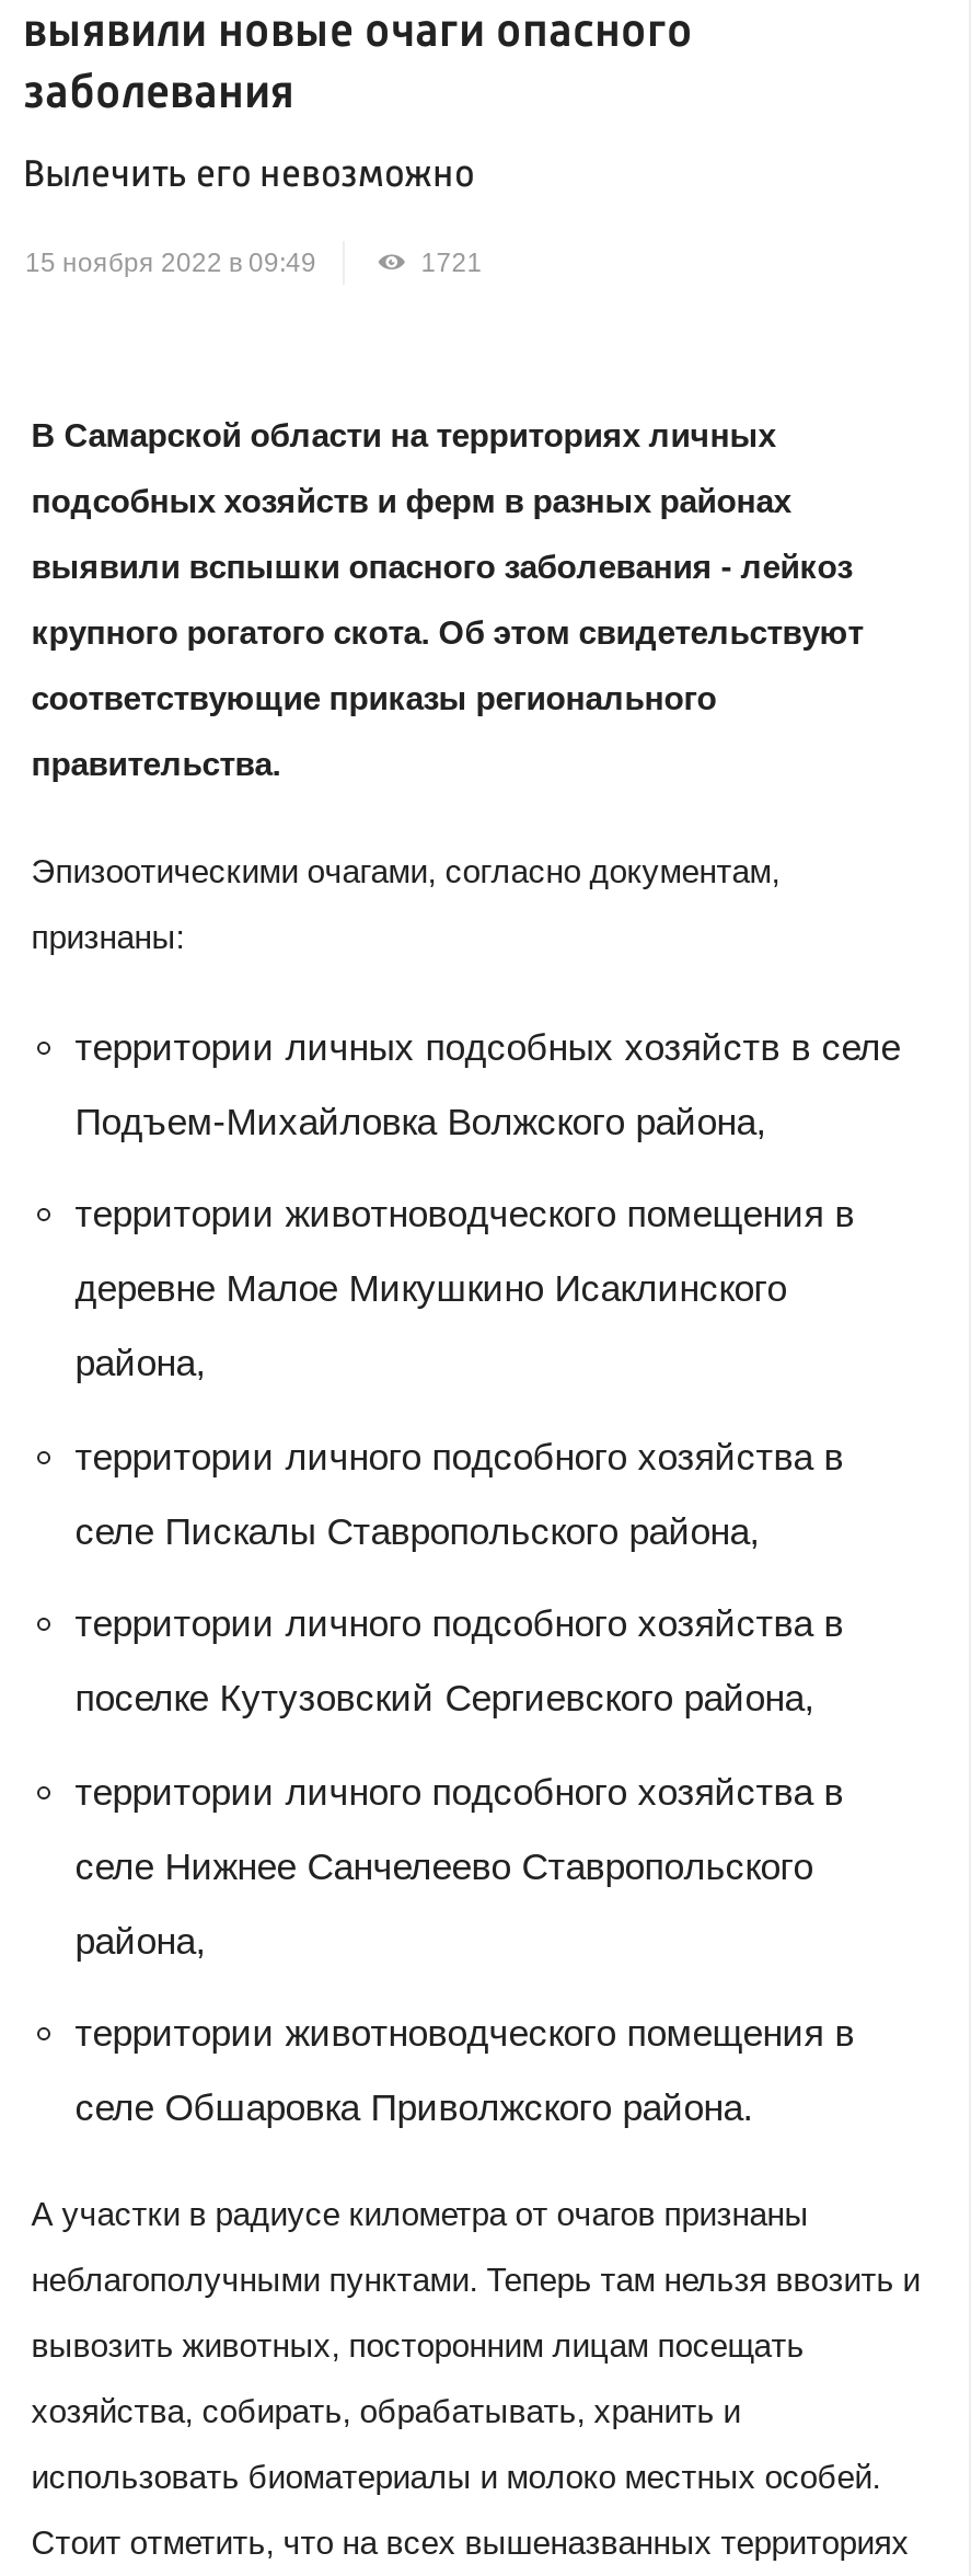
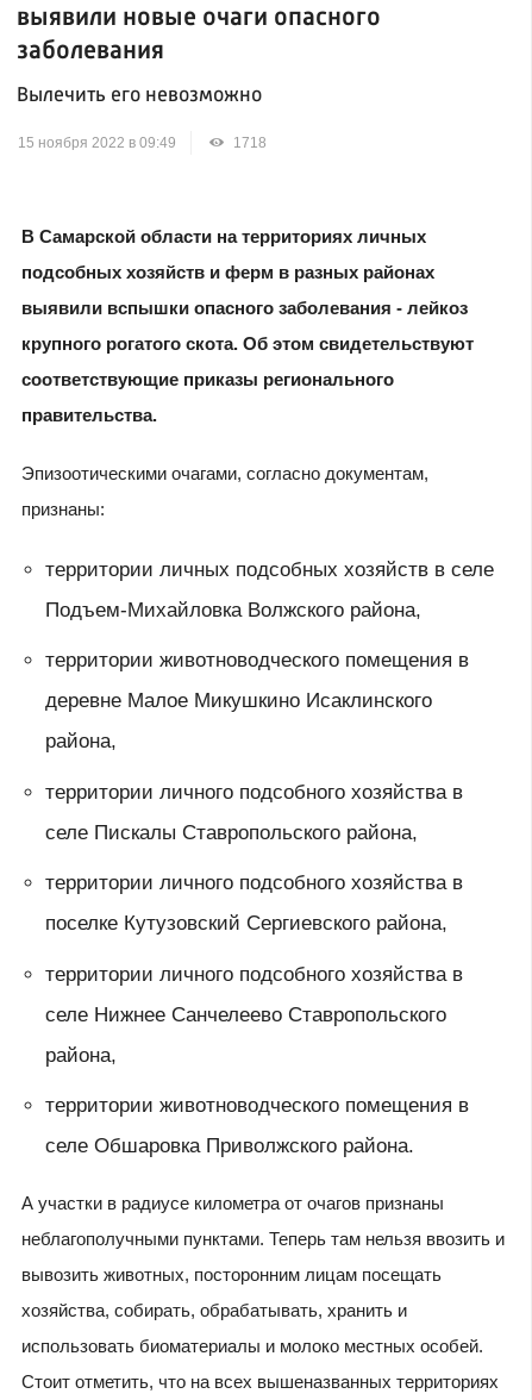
- 1721
+ 1718
